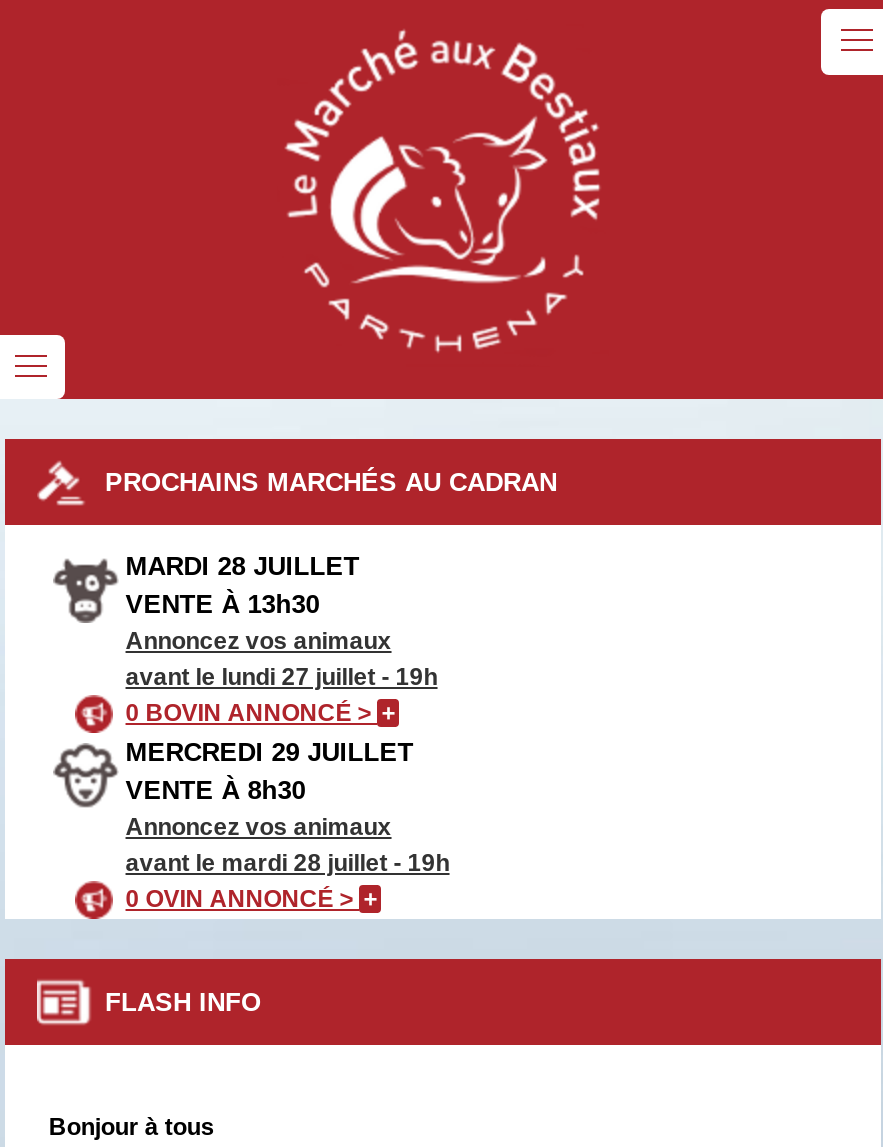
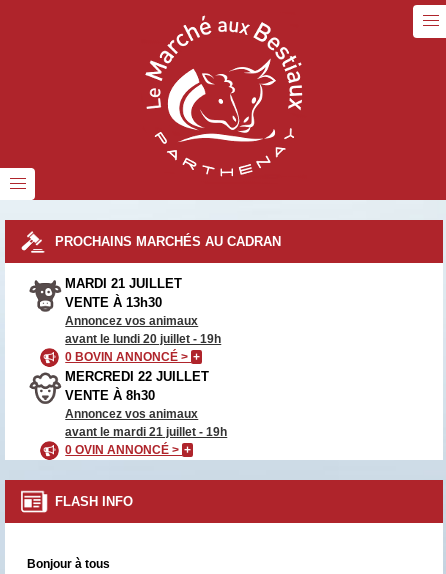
- MARDI 28 JUILLET
+ MARDI 21 JUILLET

- avant le lundi 27 juillet - 19h
+ avant le lundi 20 juillet - 19h

- MERCREDI 29 JUILLET
+ MERCREDI 22 JUILLET

- avant le mardi 28 juillet - 19h
+ avant le mardi 21 juillet - 19h
